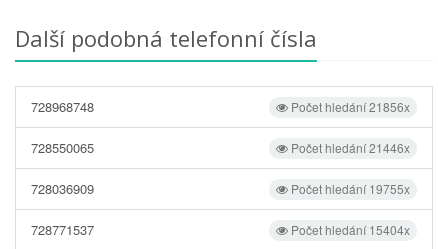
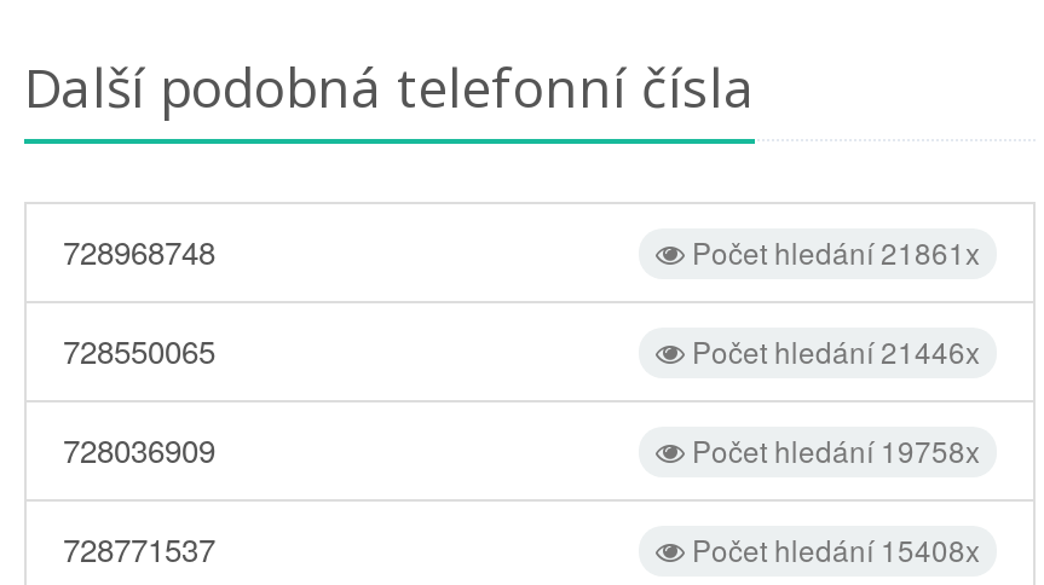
- Počet hledání 21856x
+ Počet hledání 21861x

- Počet hledání 19755x
+ Počet hledání 19758x

- Počet hledání 15404x
+ Počet hledání 15408x
